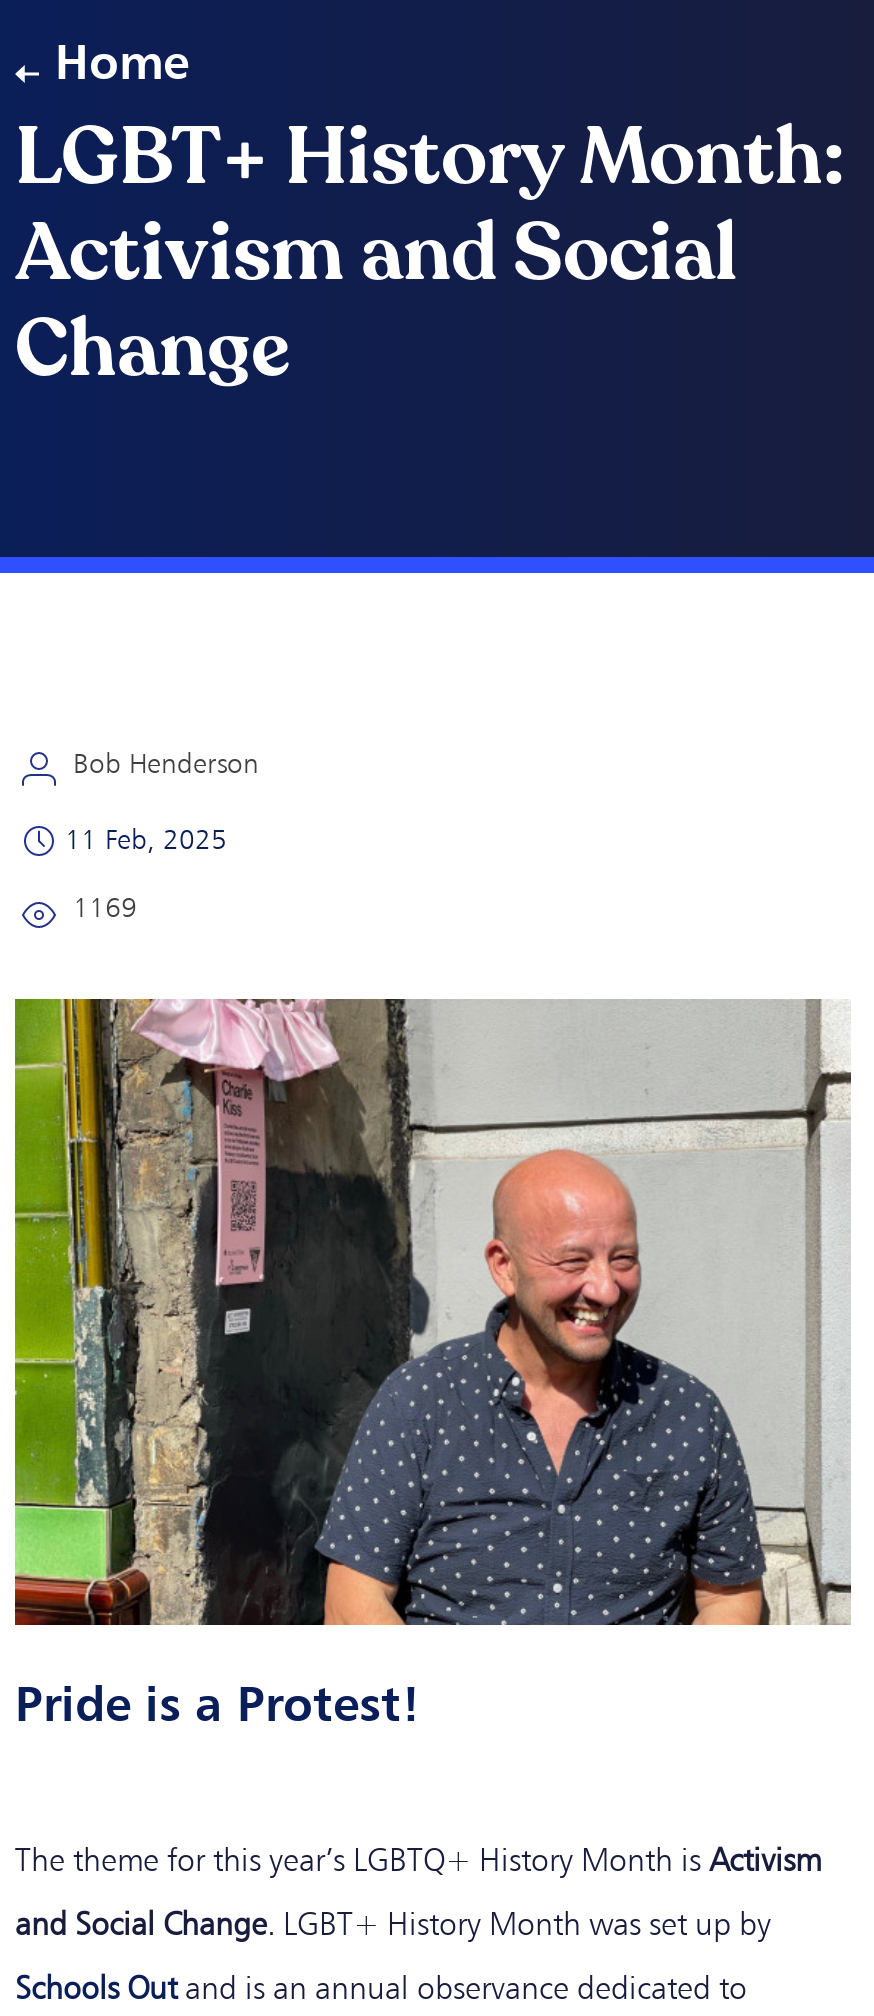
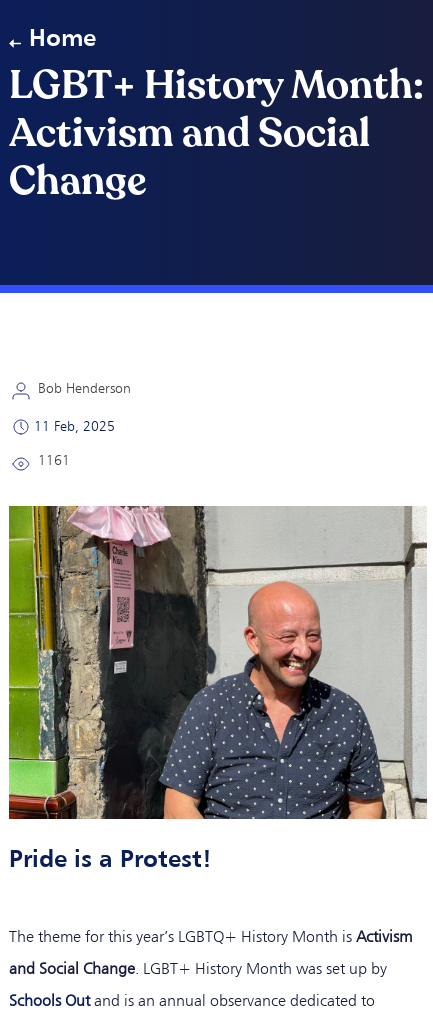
- 1169
+ 1161
